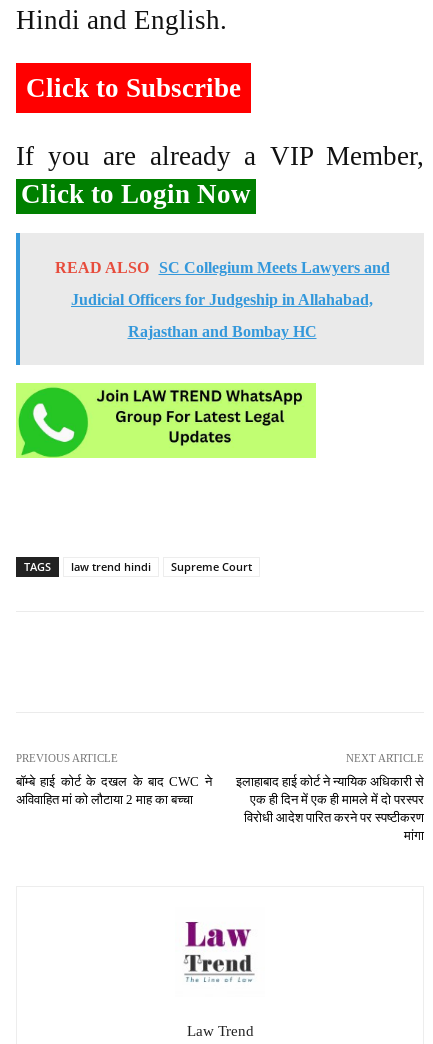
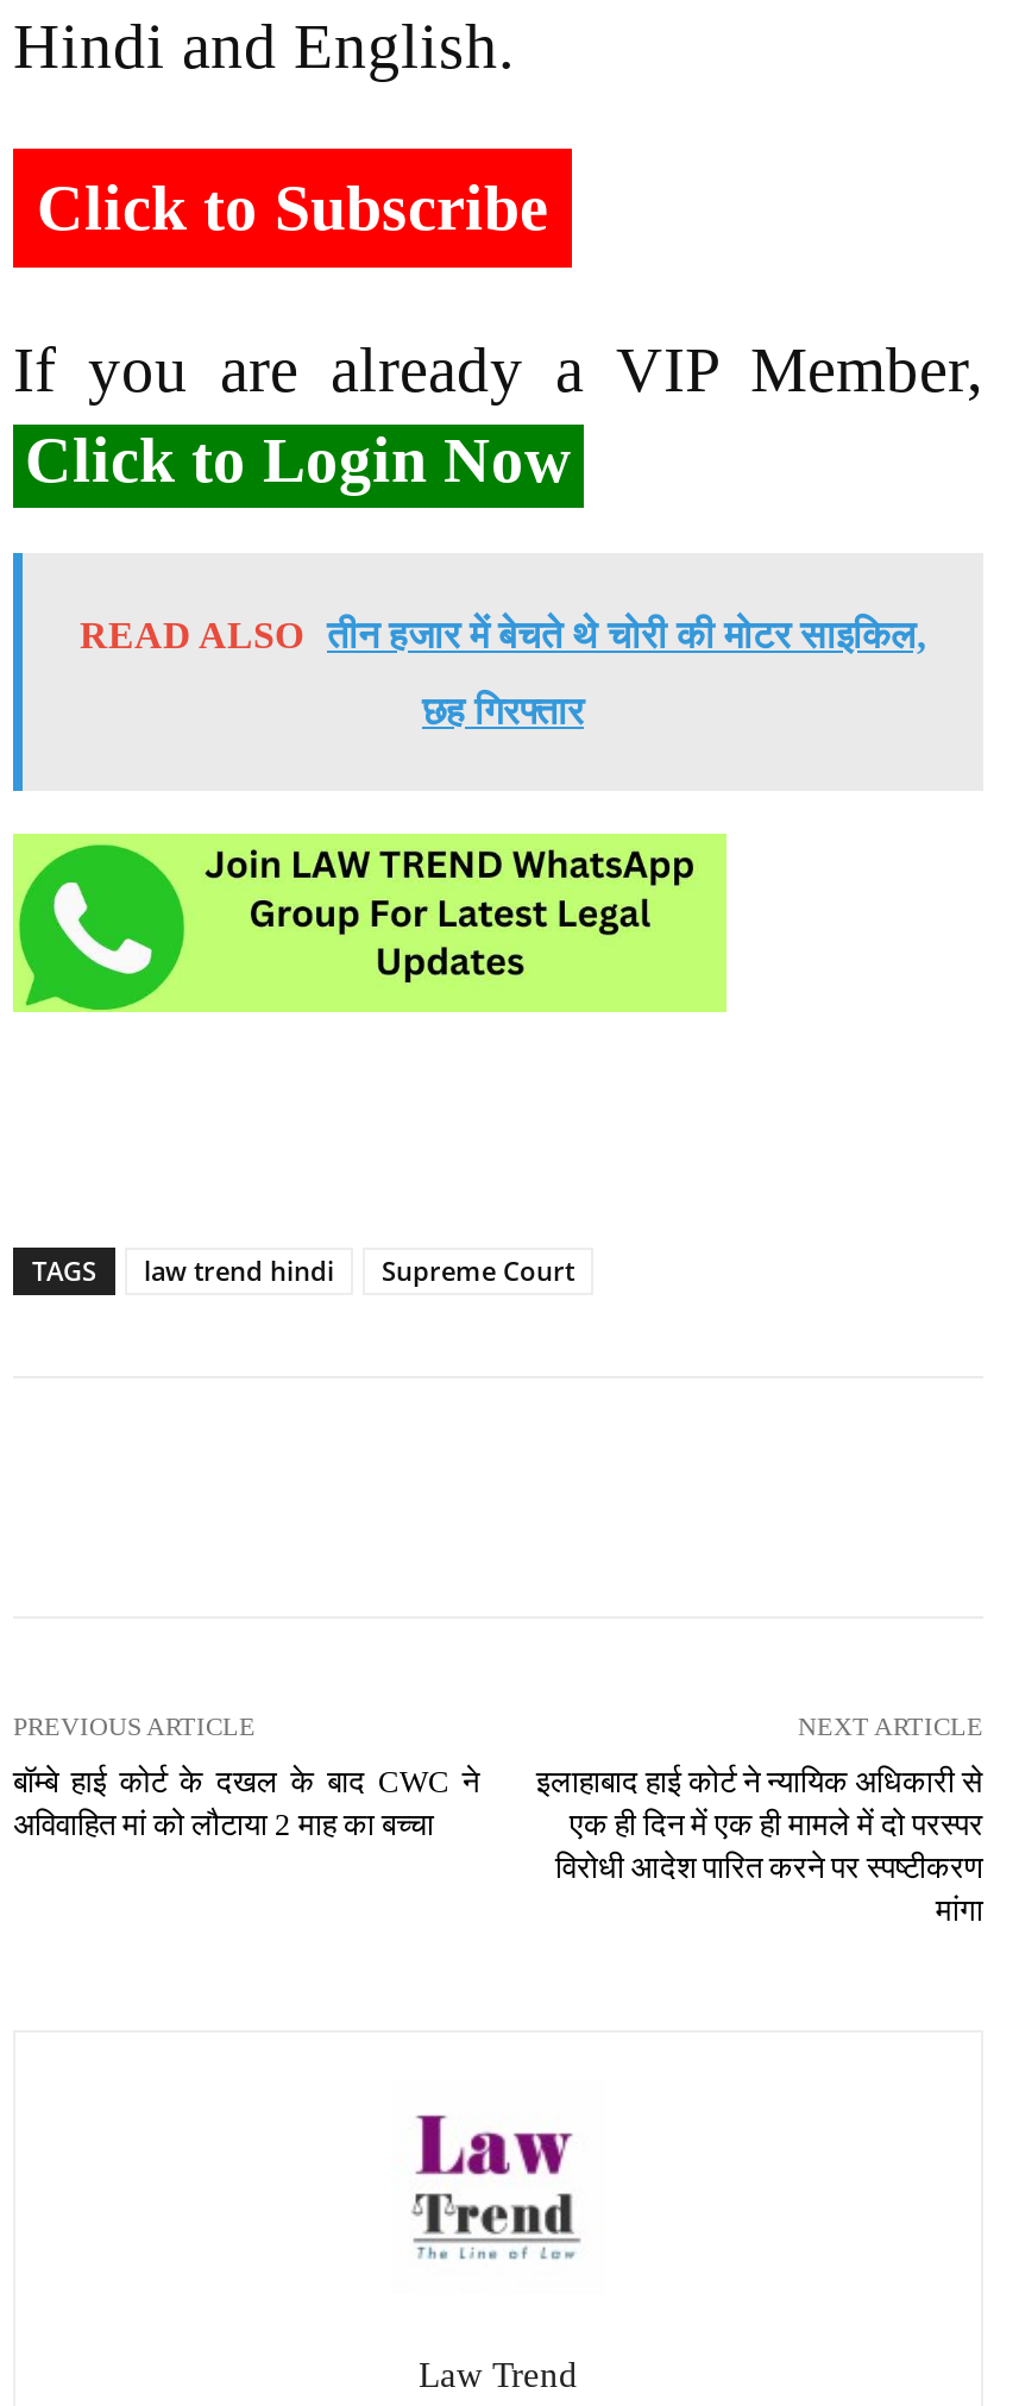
- READ ALSO SC Collegium Meets Lawyers and
- Judicial Officers for Judgeship in Allahabad,
- Rajasthan and Bombay HC
+ READ ALSO तीन हजार में बेचते थे चोरी की मोटर साइकिल,
+ छह गिरफ्तार
